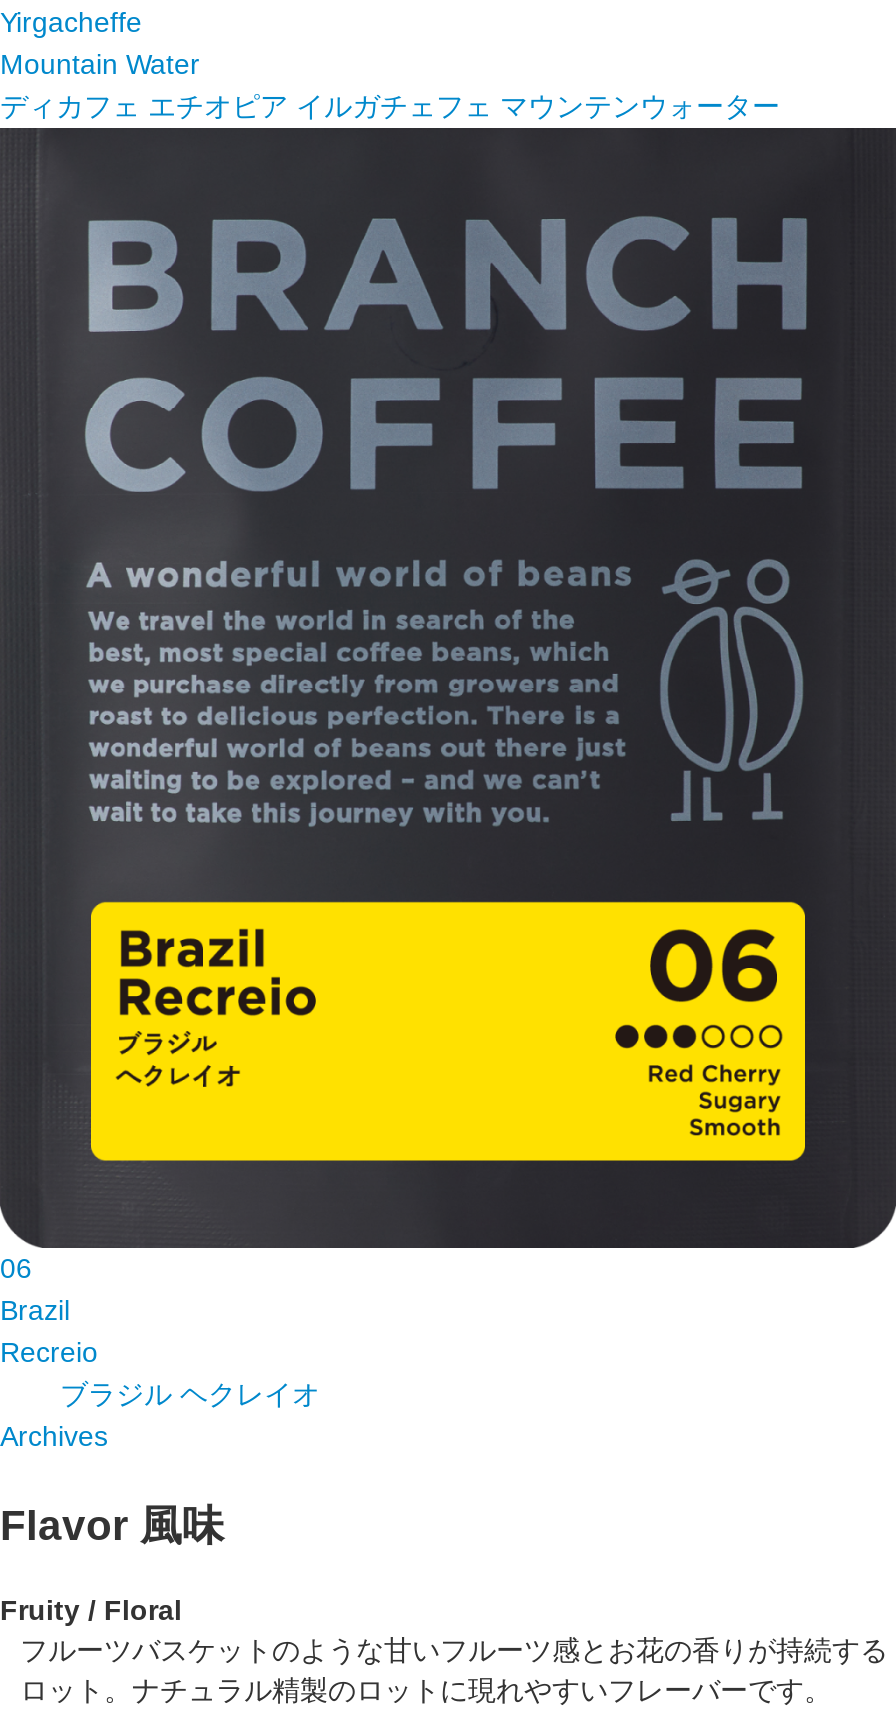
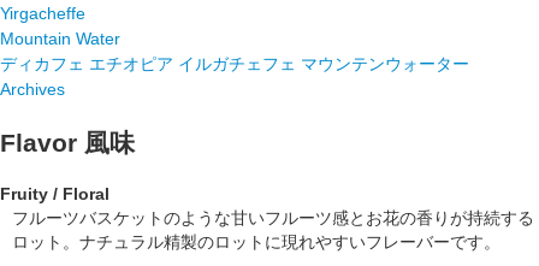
- [image]
- 06
- Brazil
- Recreio
- ブラジル ヘクレイオ
